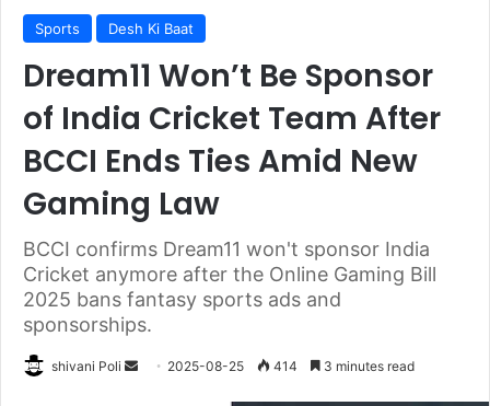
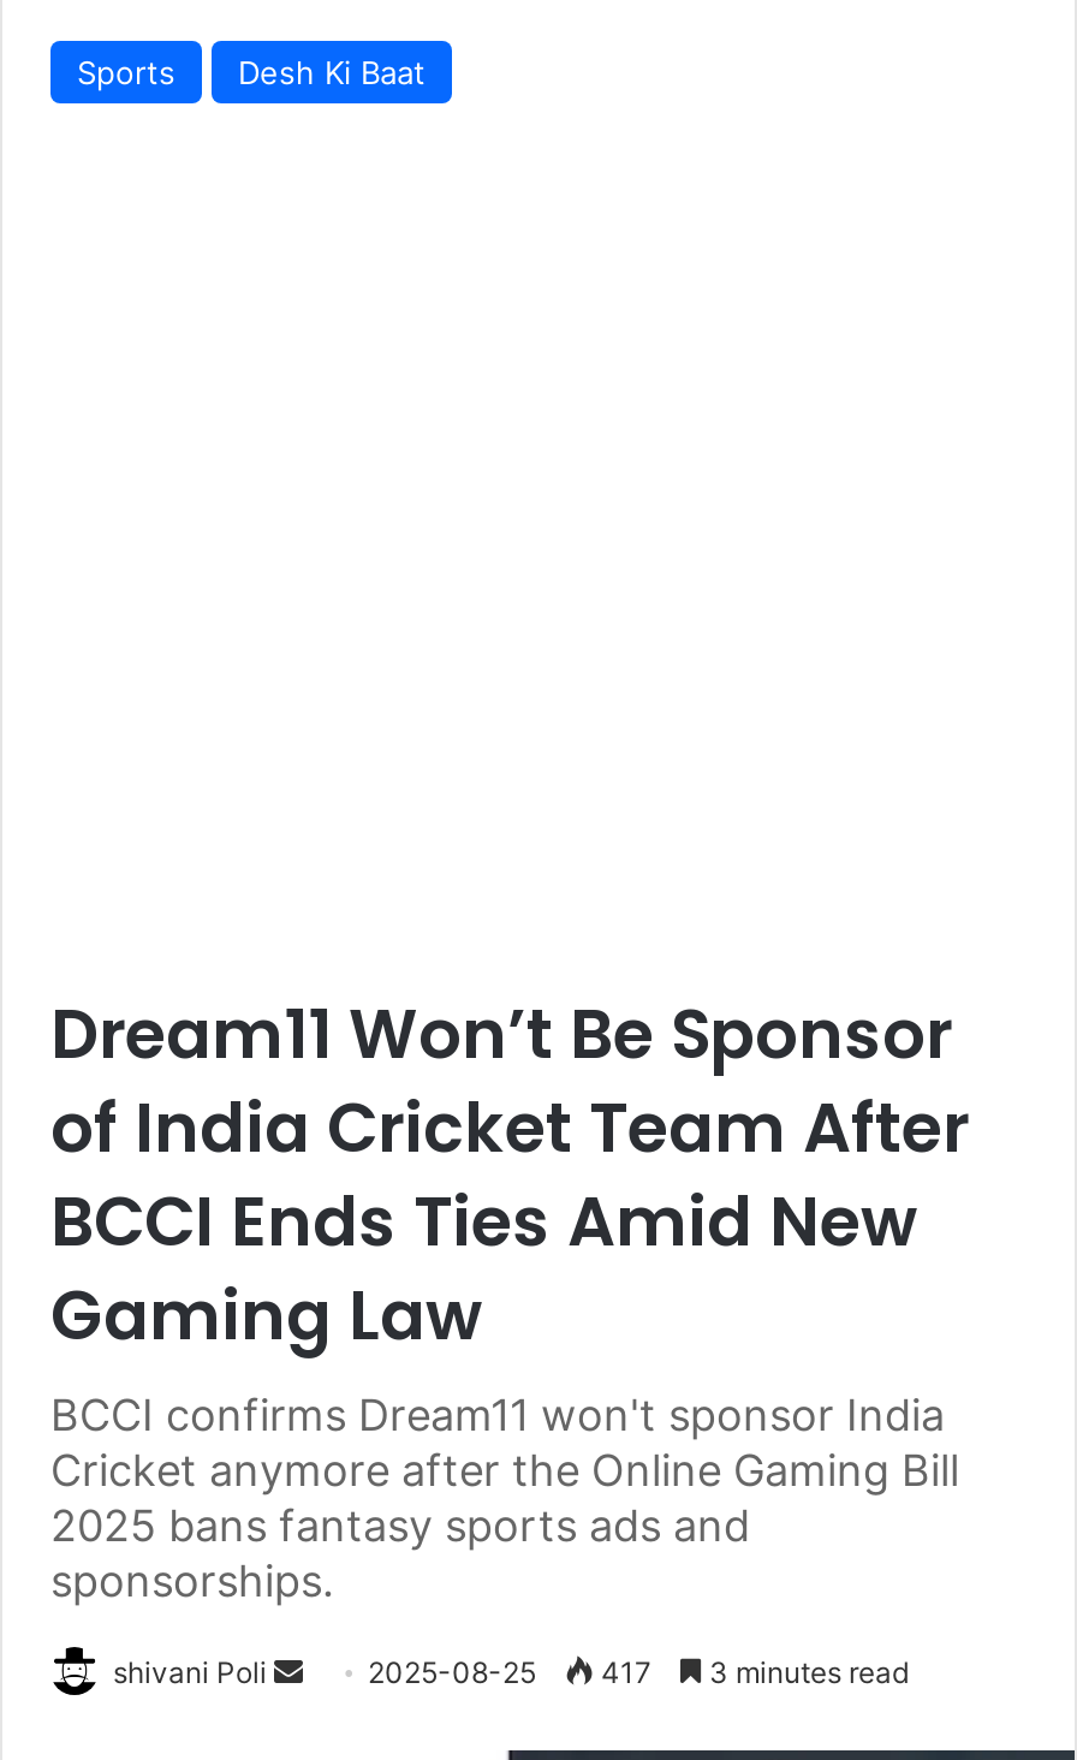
- 414
+ 417
